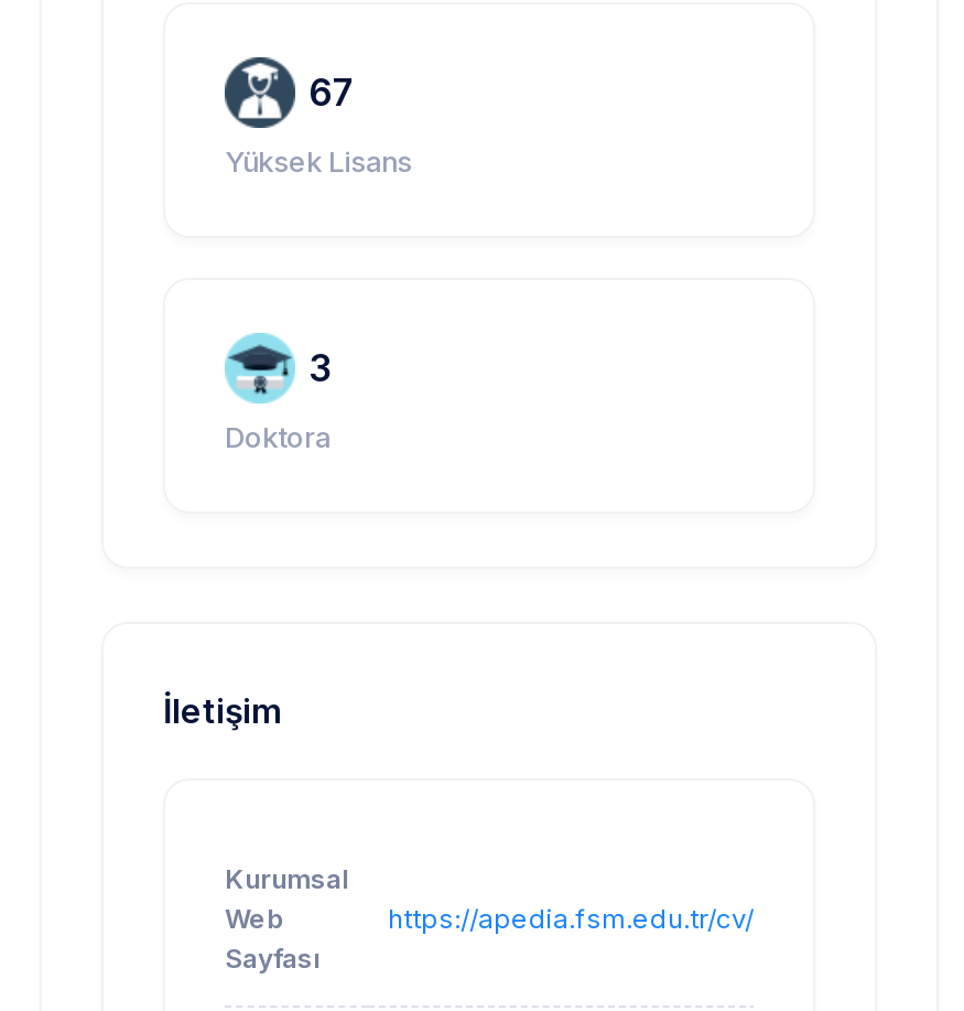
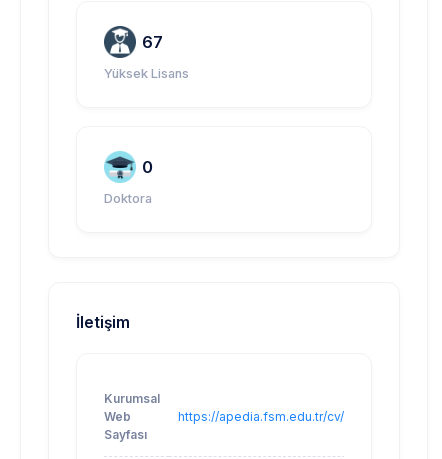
- 3
+ 0
